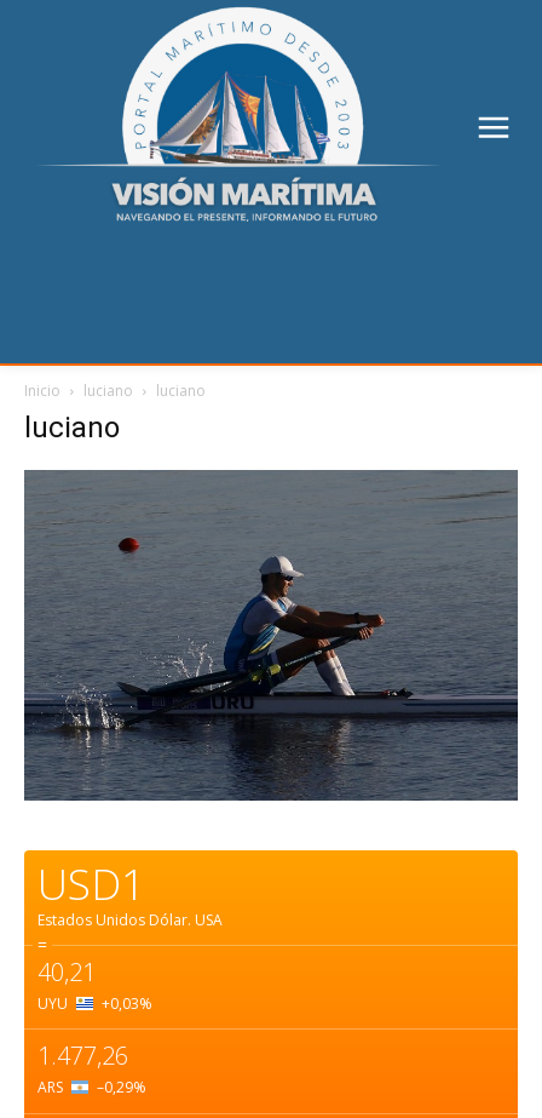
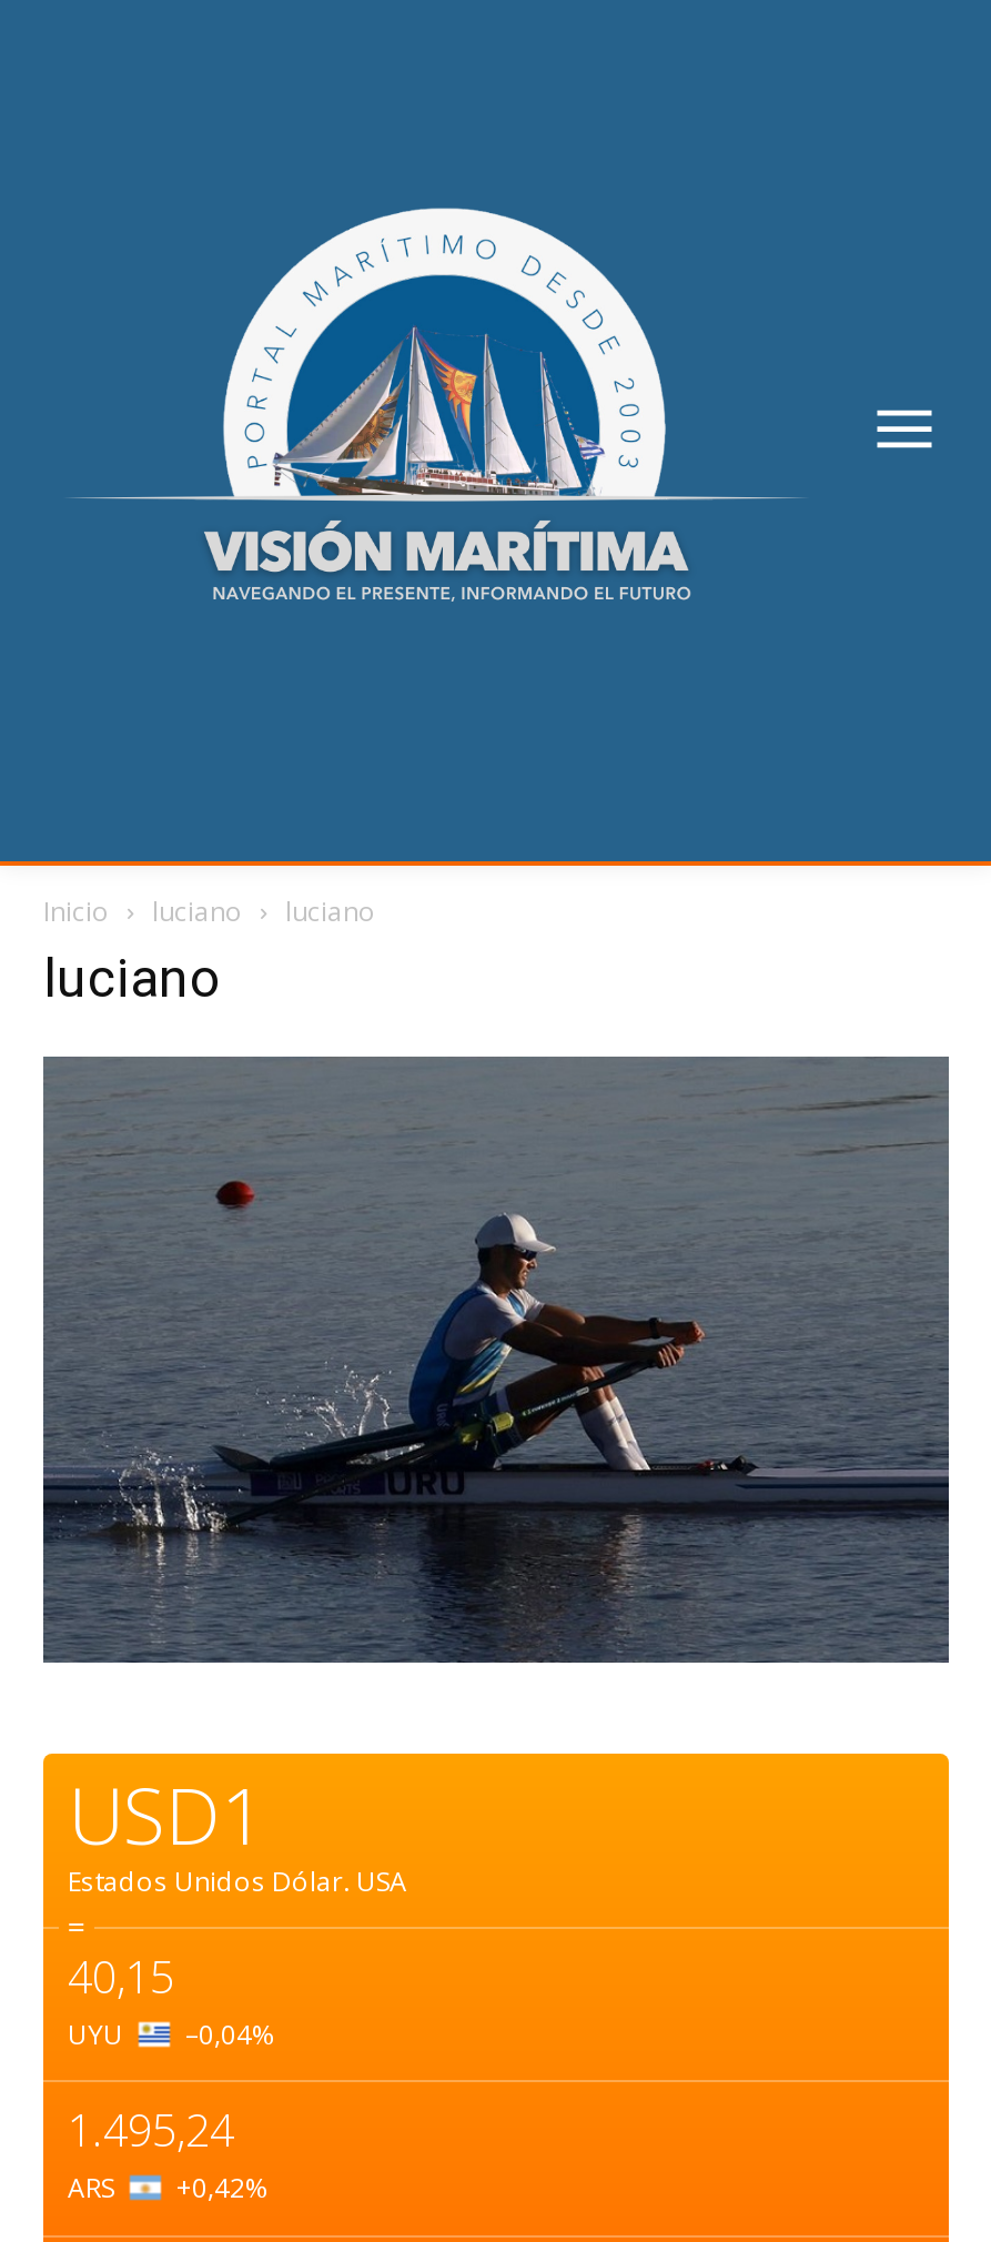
- 40,21
+ 40,15

- UYU +0,03%
+ UYU –0,04%

- 1.477,26
+ 1.495,24

- ARS –0,29%
+ ARS +0,42%
